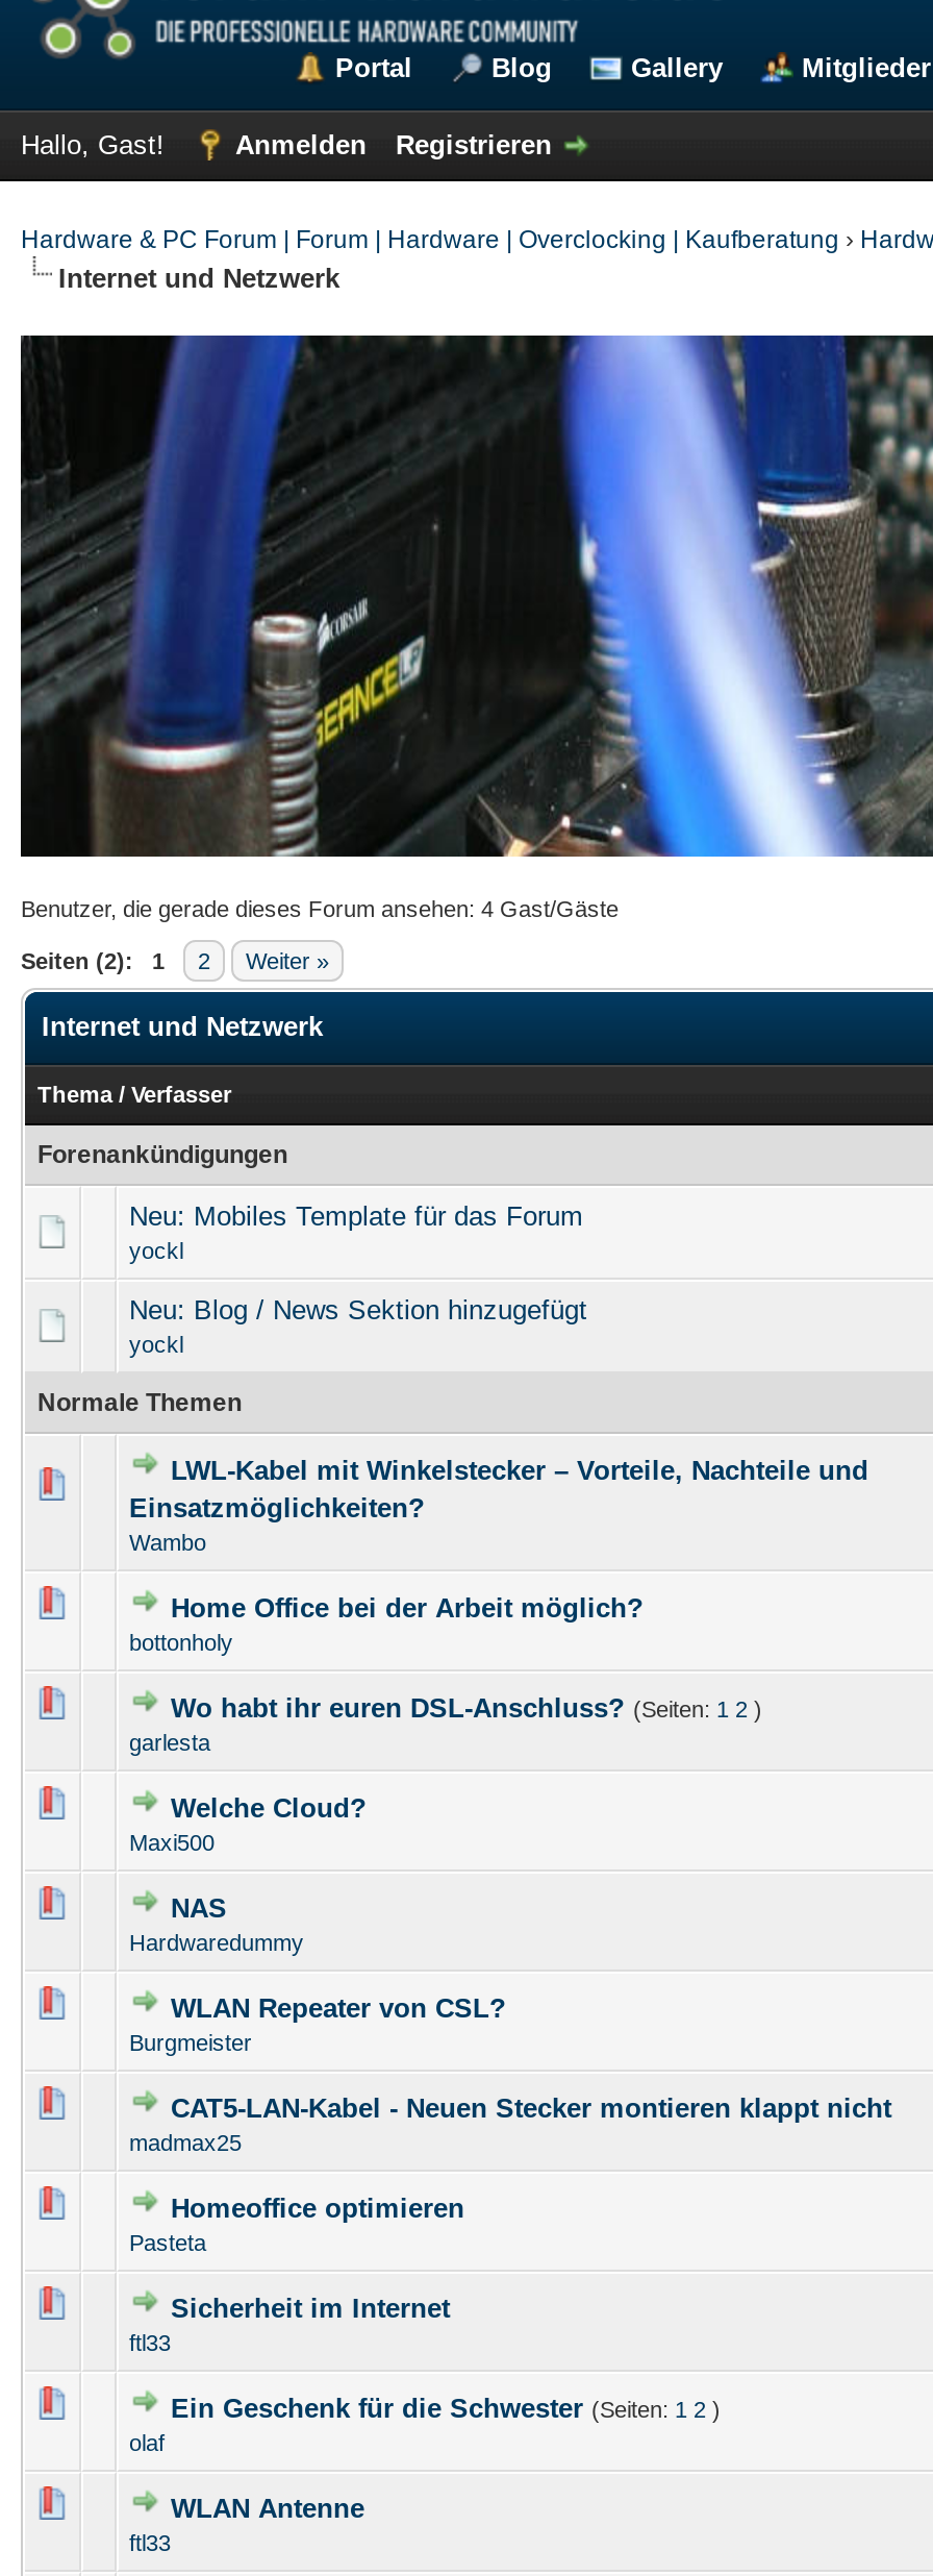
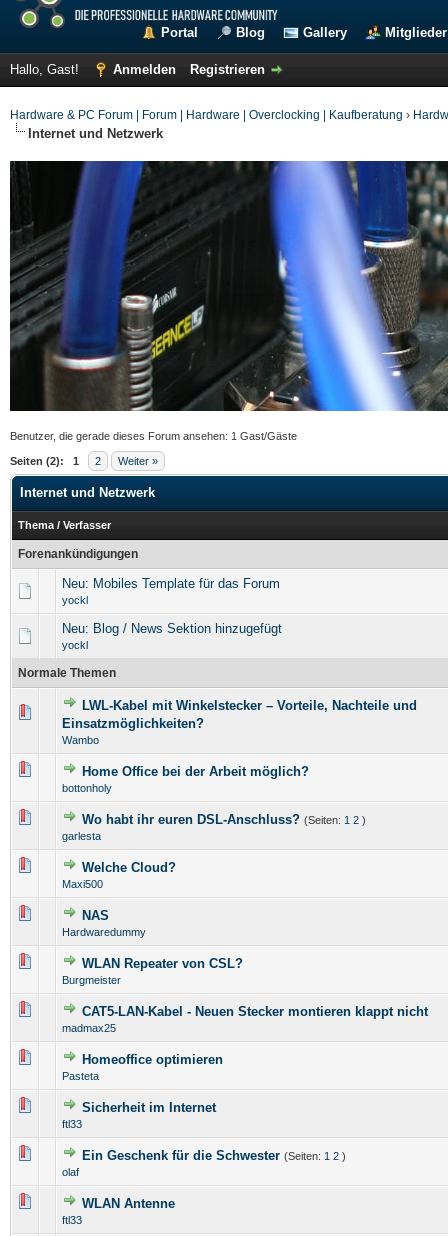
- Benutzer, die gerade dieses Forum ansehen: 4 Gast/Gäste
+ Benutzer, die gerade dieses Forum ansehen: 1 Gast/Gäste
